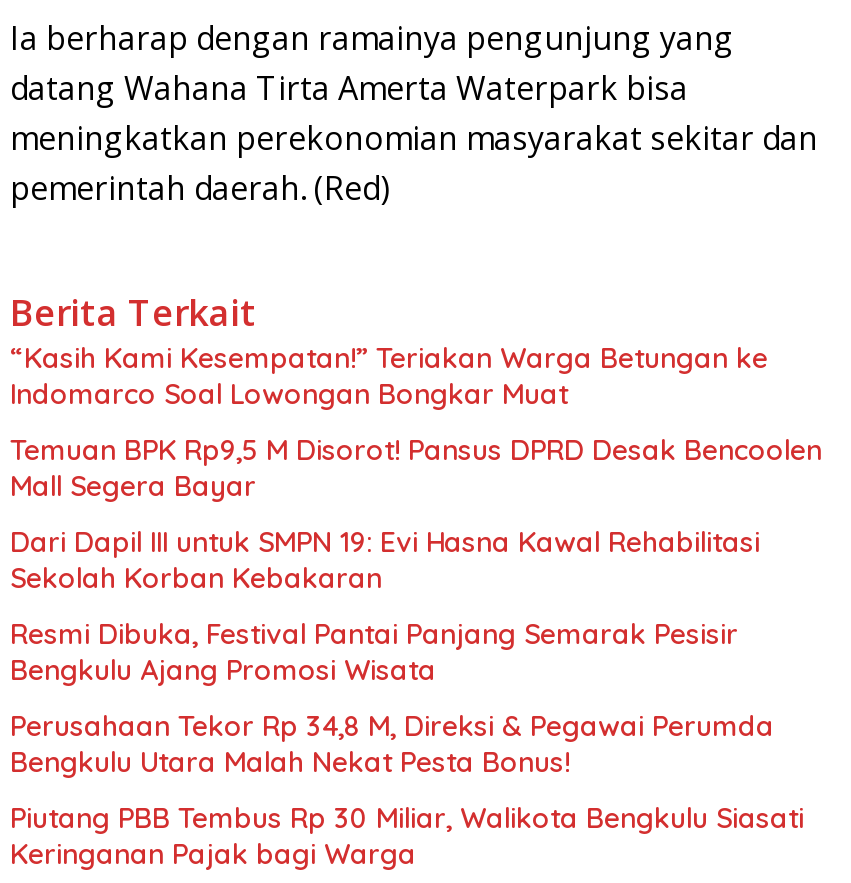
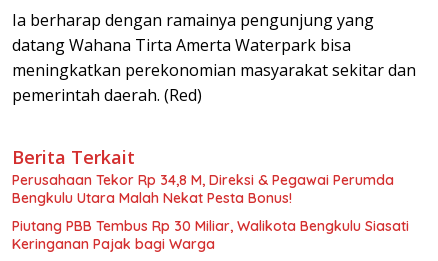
- “Kasih Kami Kesempatan!” Teriakan Warga Betungan ke
- Indomarco Soal Lowongan Bongkar Muat
- Temuan BPK Rp9,5 M Disorot! Pansus DPRD Desak Bencoolen
- Mall Segera Bayar
- Dari Dapil III untuk SMPN 19: Evi Hasna Kawal Rehabilitasi
- Sekolah Korban Kebakaran
- Resmi Dibuka, Festival Pantai Panjang Semarak Pesisir
- Bengkulu Ajang Promosi Wisata
